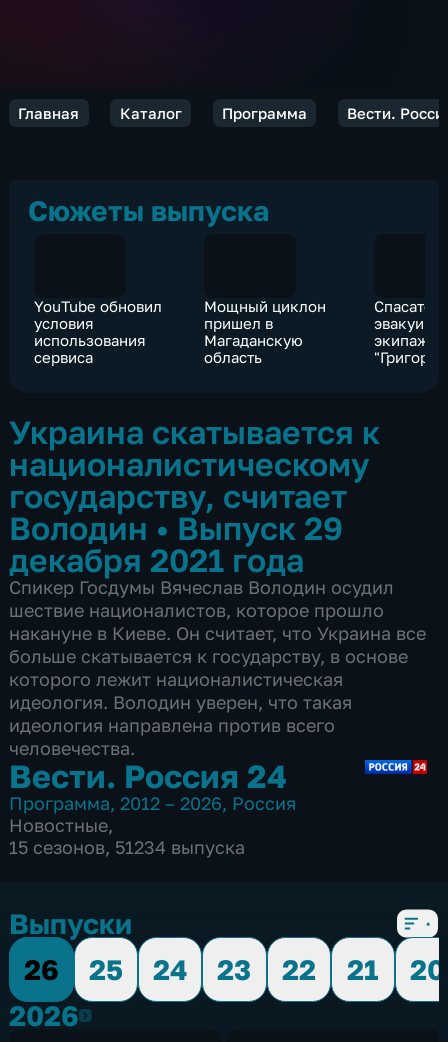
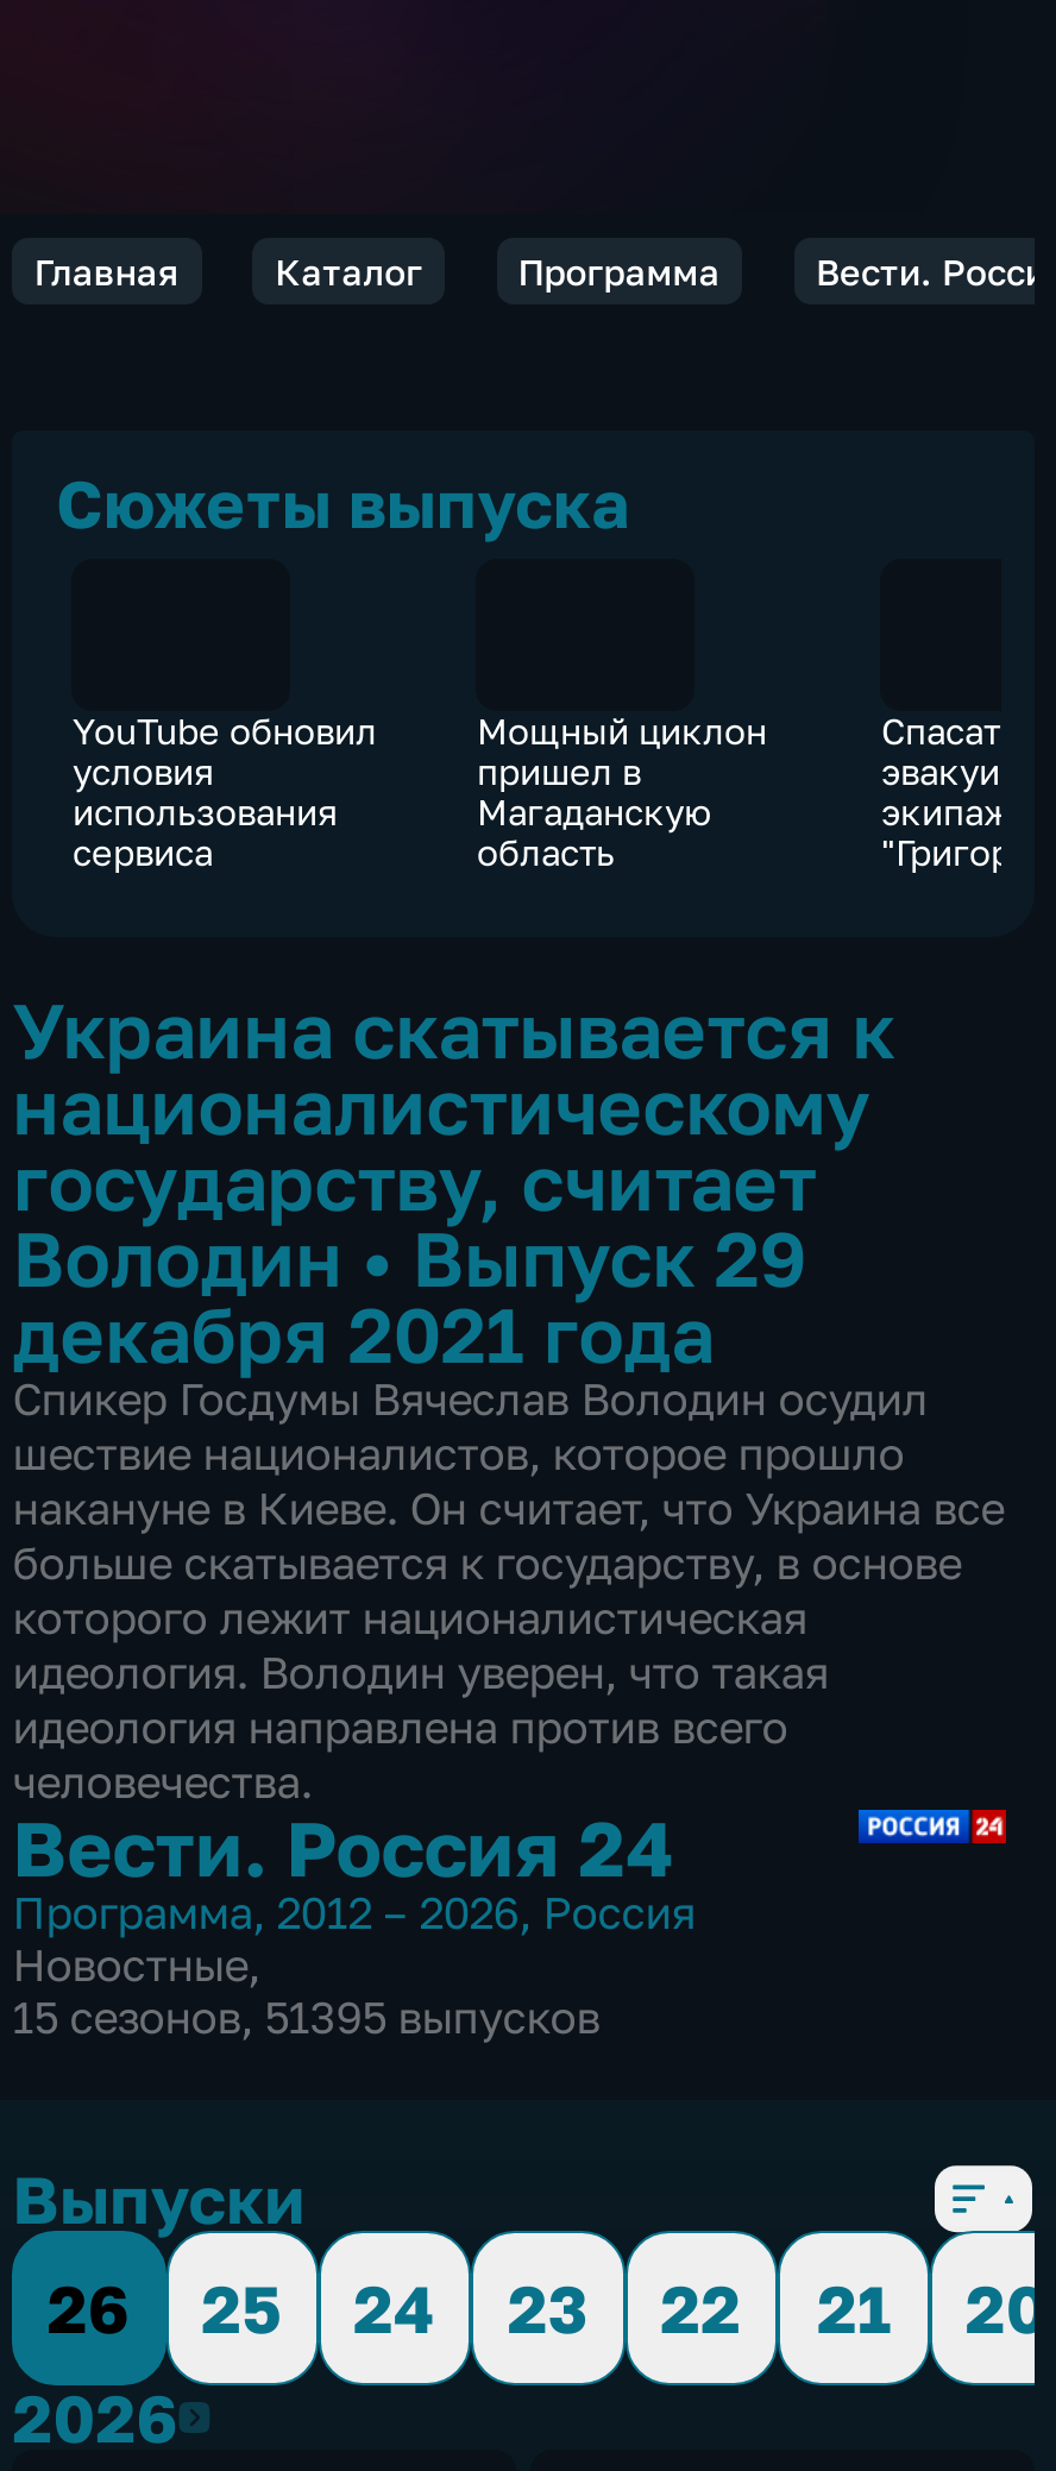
- 15 сезонов, 51234 выпуска
+ 15 сезонов, 51395 выпусков
